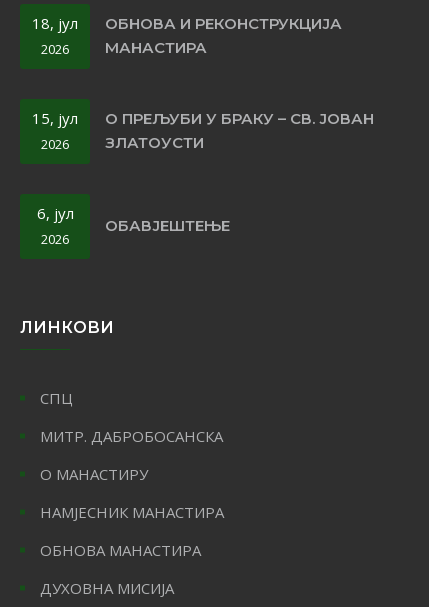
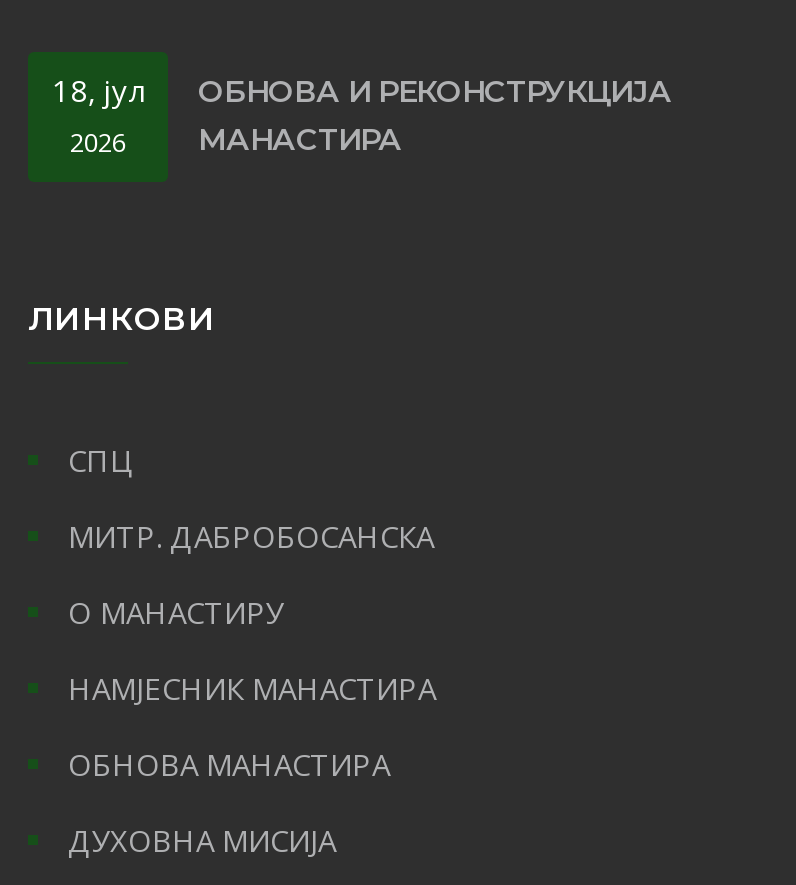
- 15, јул
- 2026

- О ПРЕЉУБИ У БРАКУ – СВ. ЈОВАН
- ЗЛАТОУСТИ

- 6, јул
- 2026

- ОБАВЈЕШТЕЊЕ
